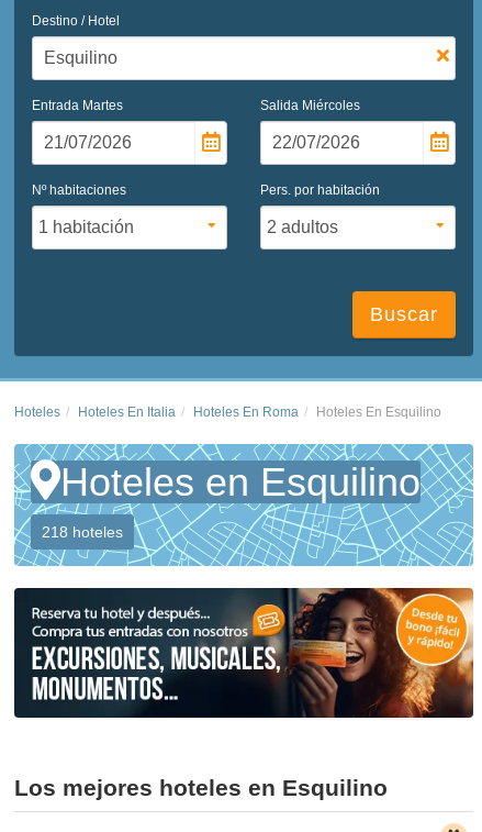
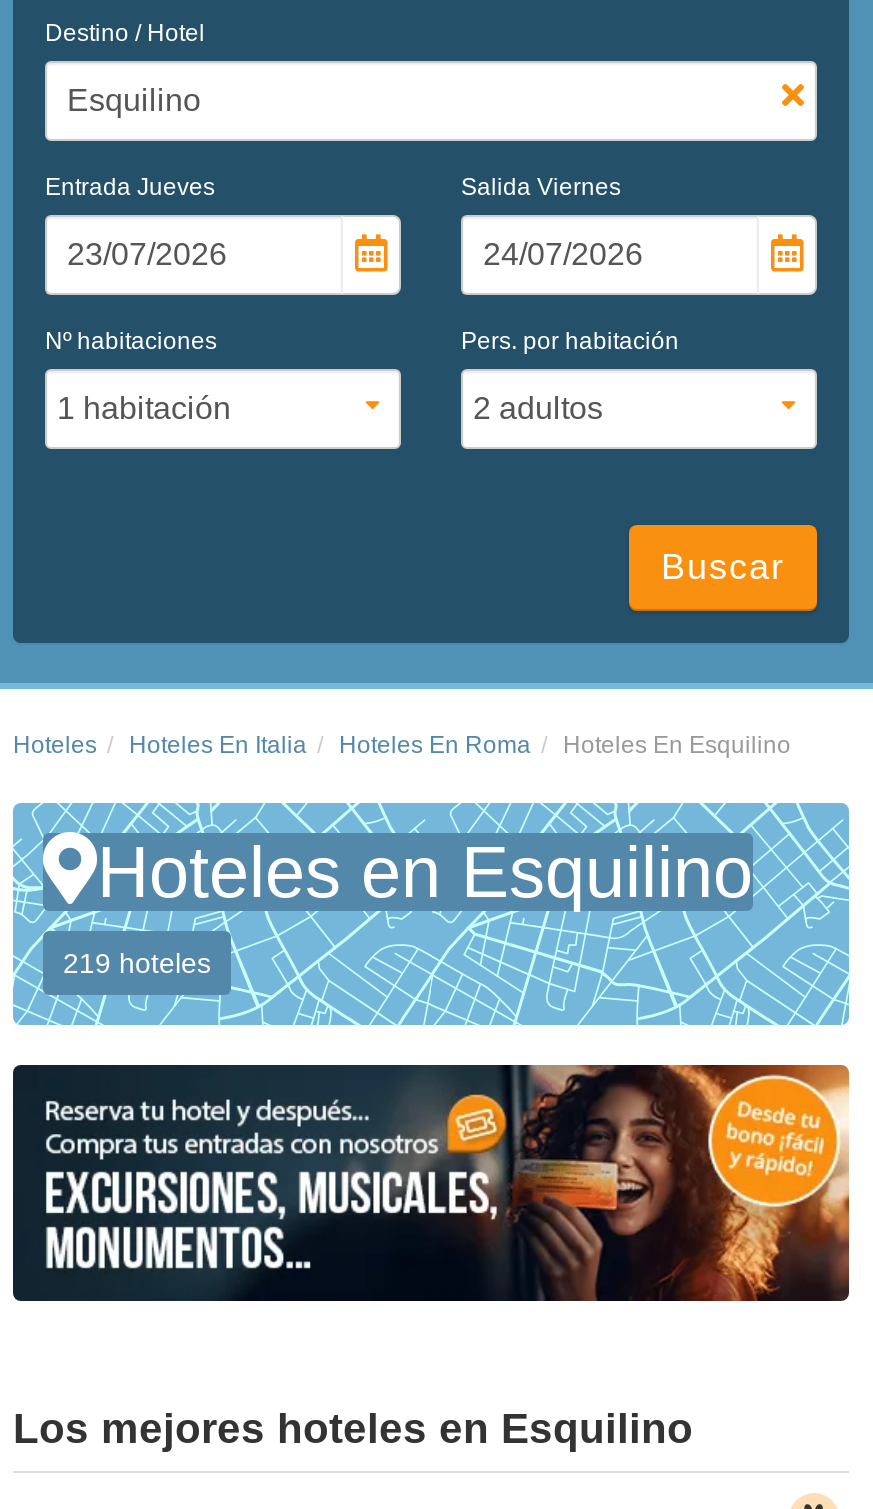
- Entrada Martes
+ Entrada Jueves

- Salida Miércoles
+ Salida Viernes

- 218 hoteles
+ 219 hoteles
